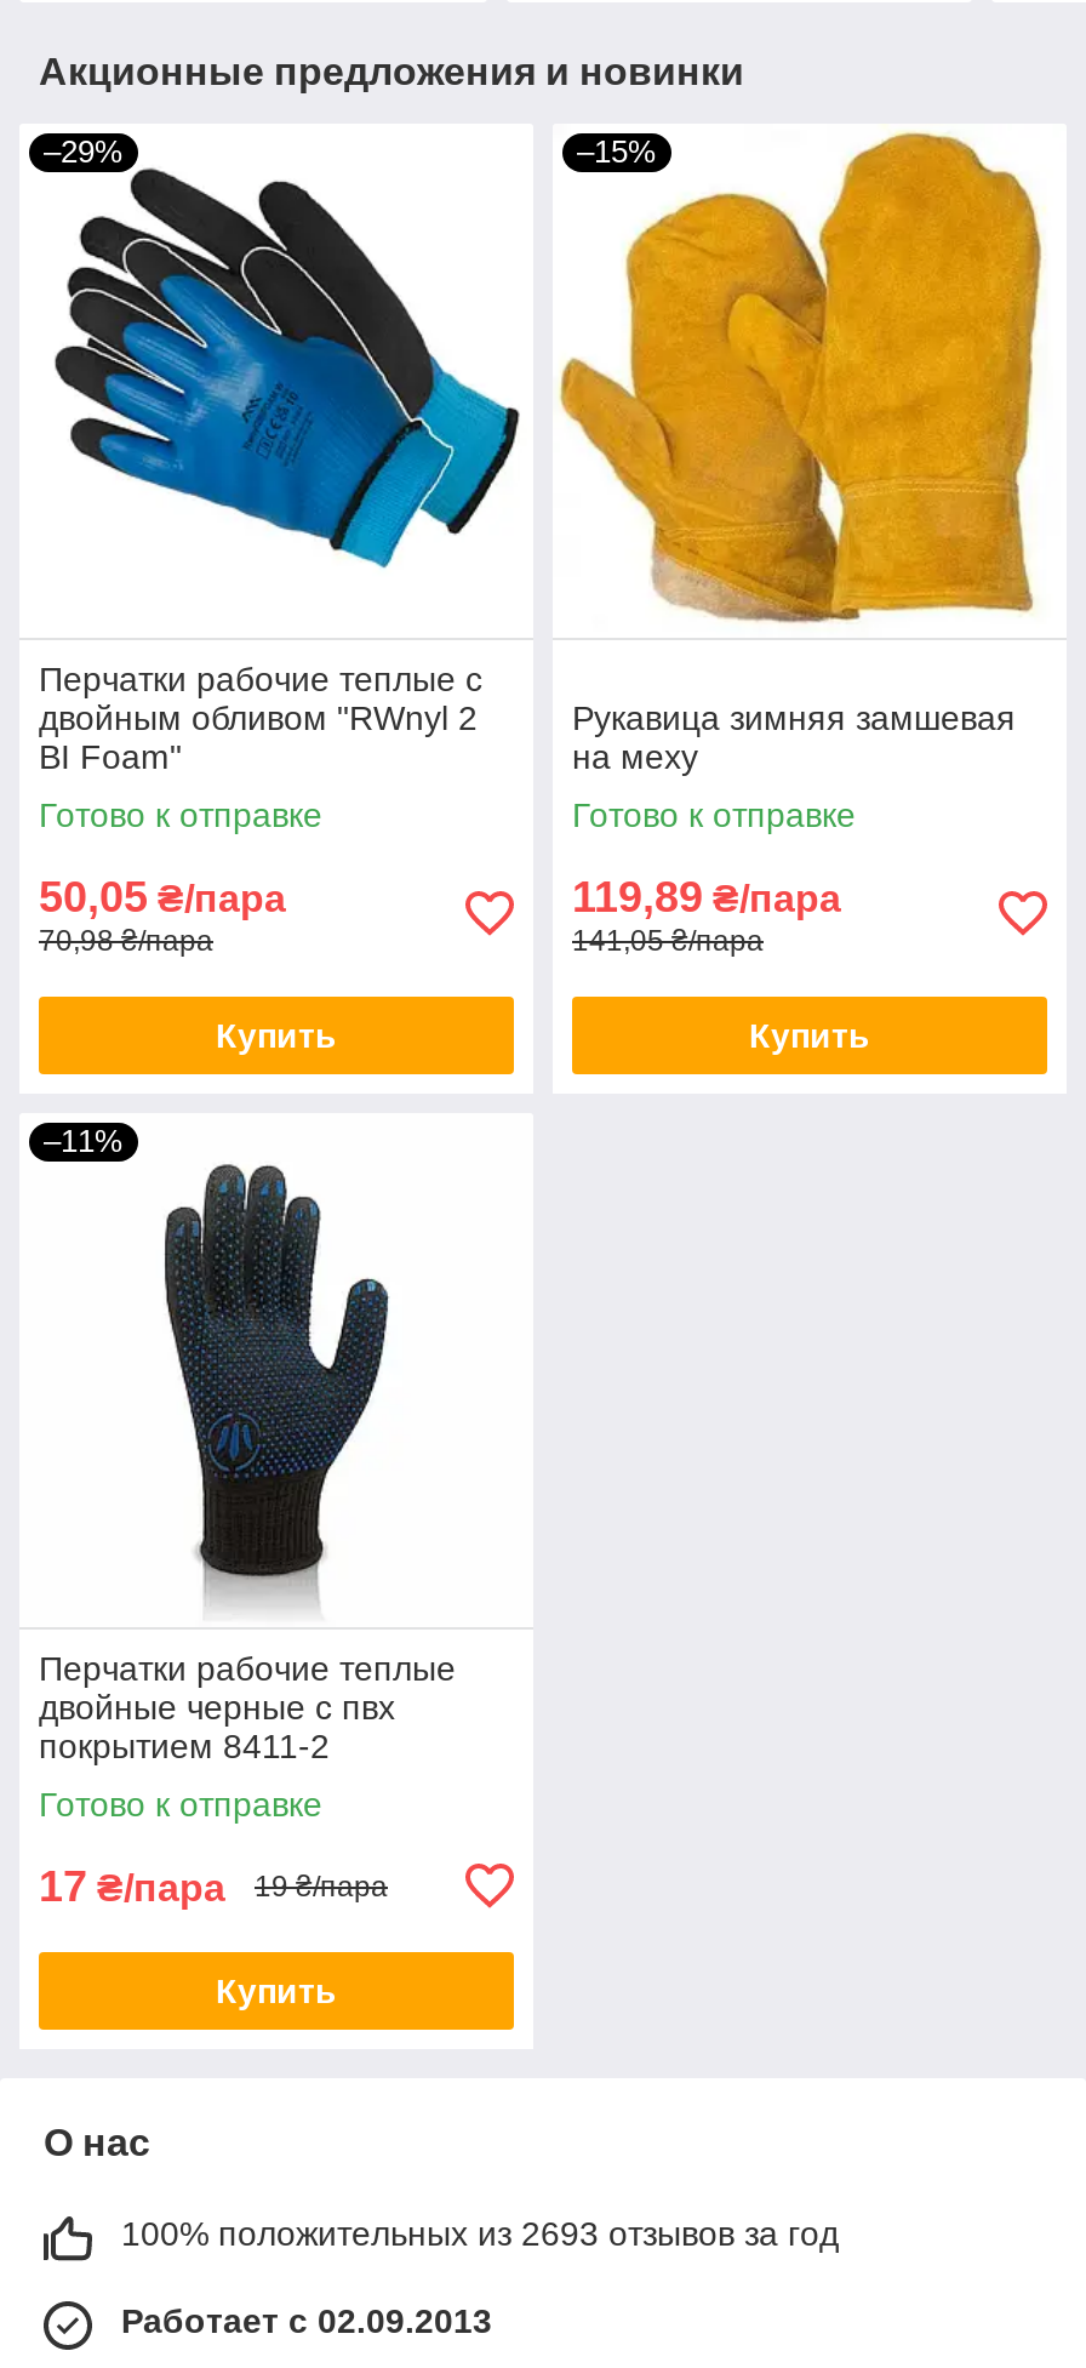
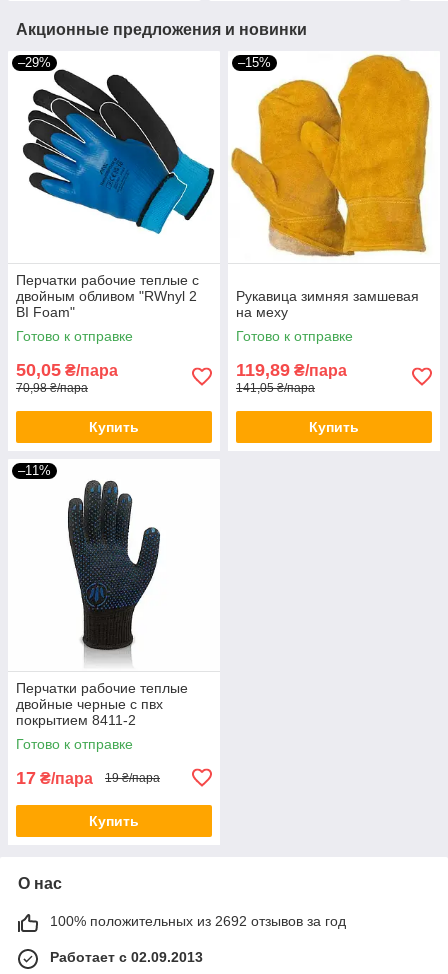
- 100% положительных из 2693 отзывов за год
+ 100% положительных из 2692 отзывов за год
